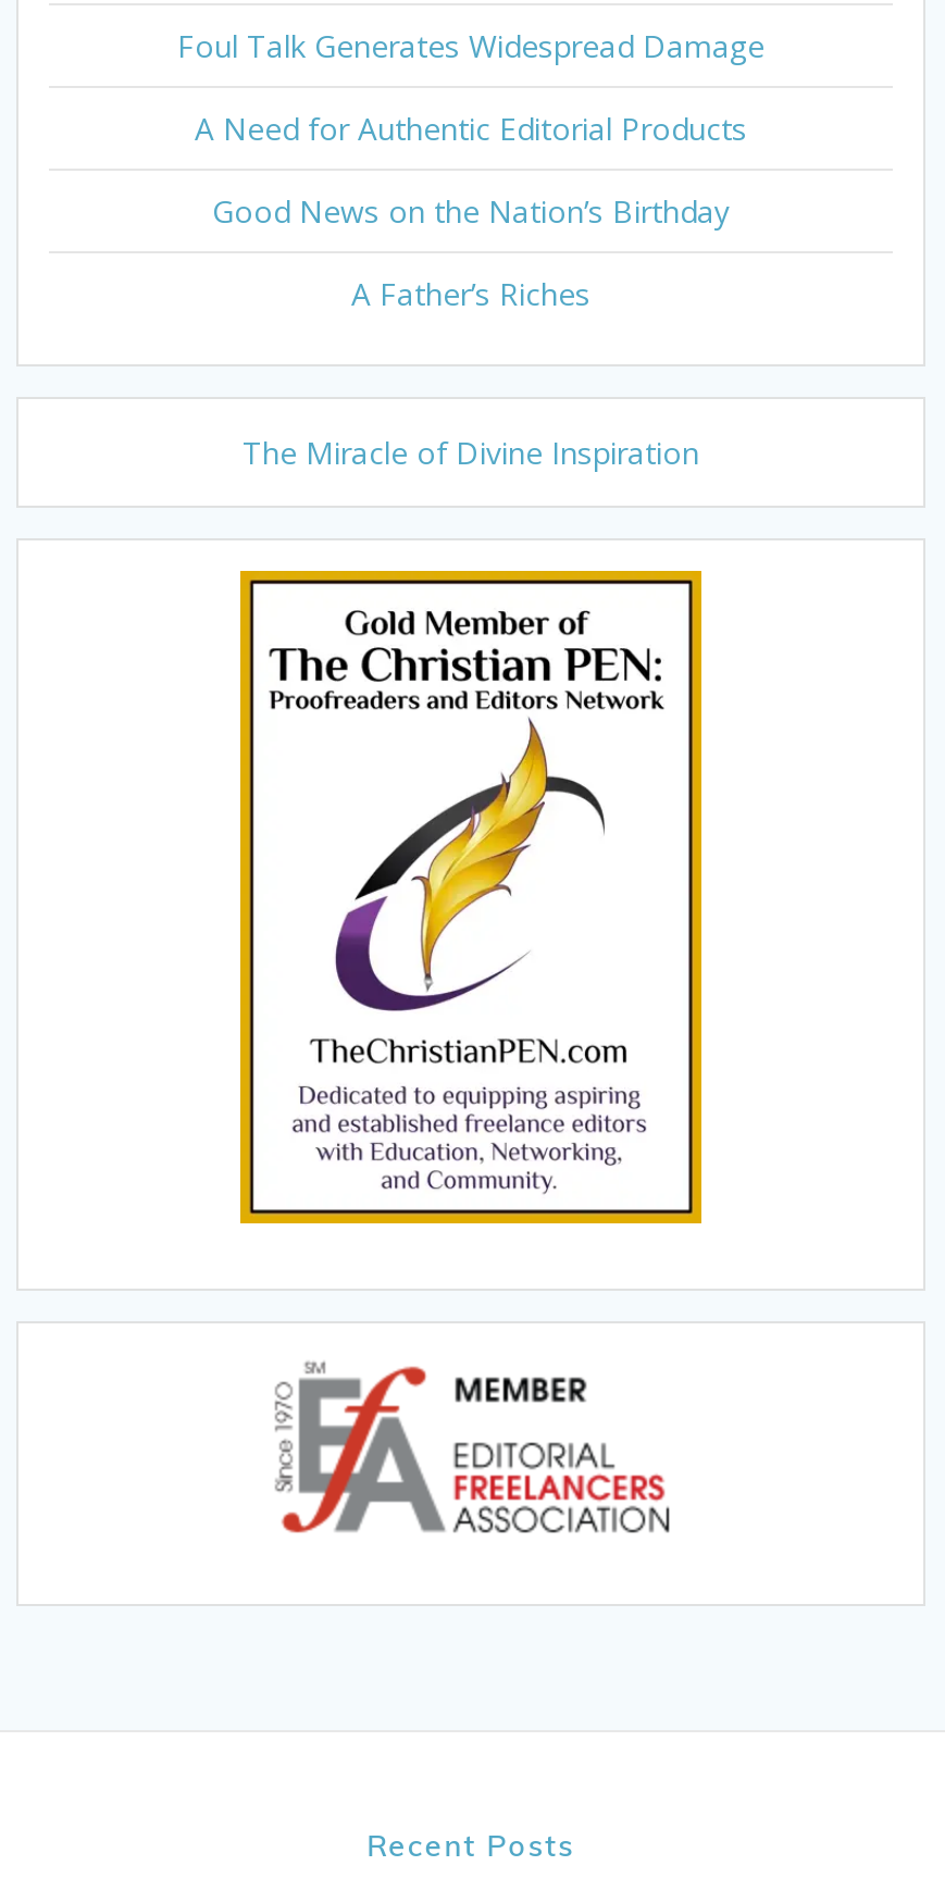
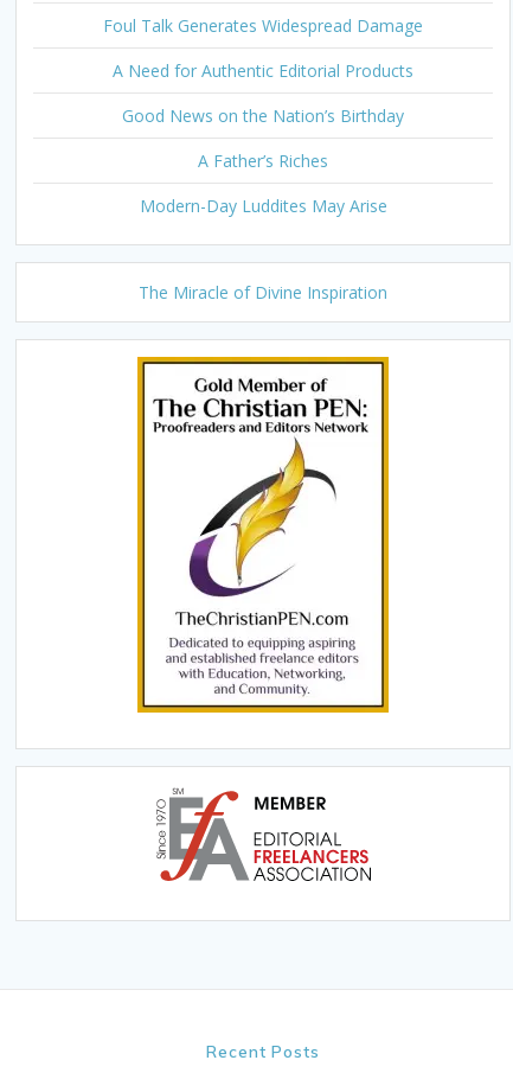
+ Modern-Day Luddites May Arise
